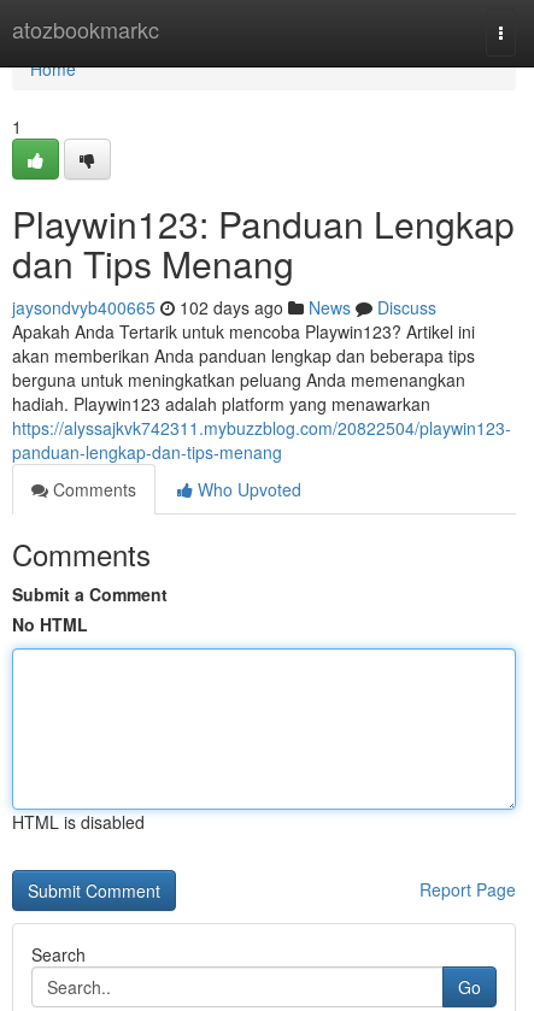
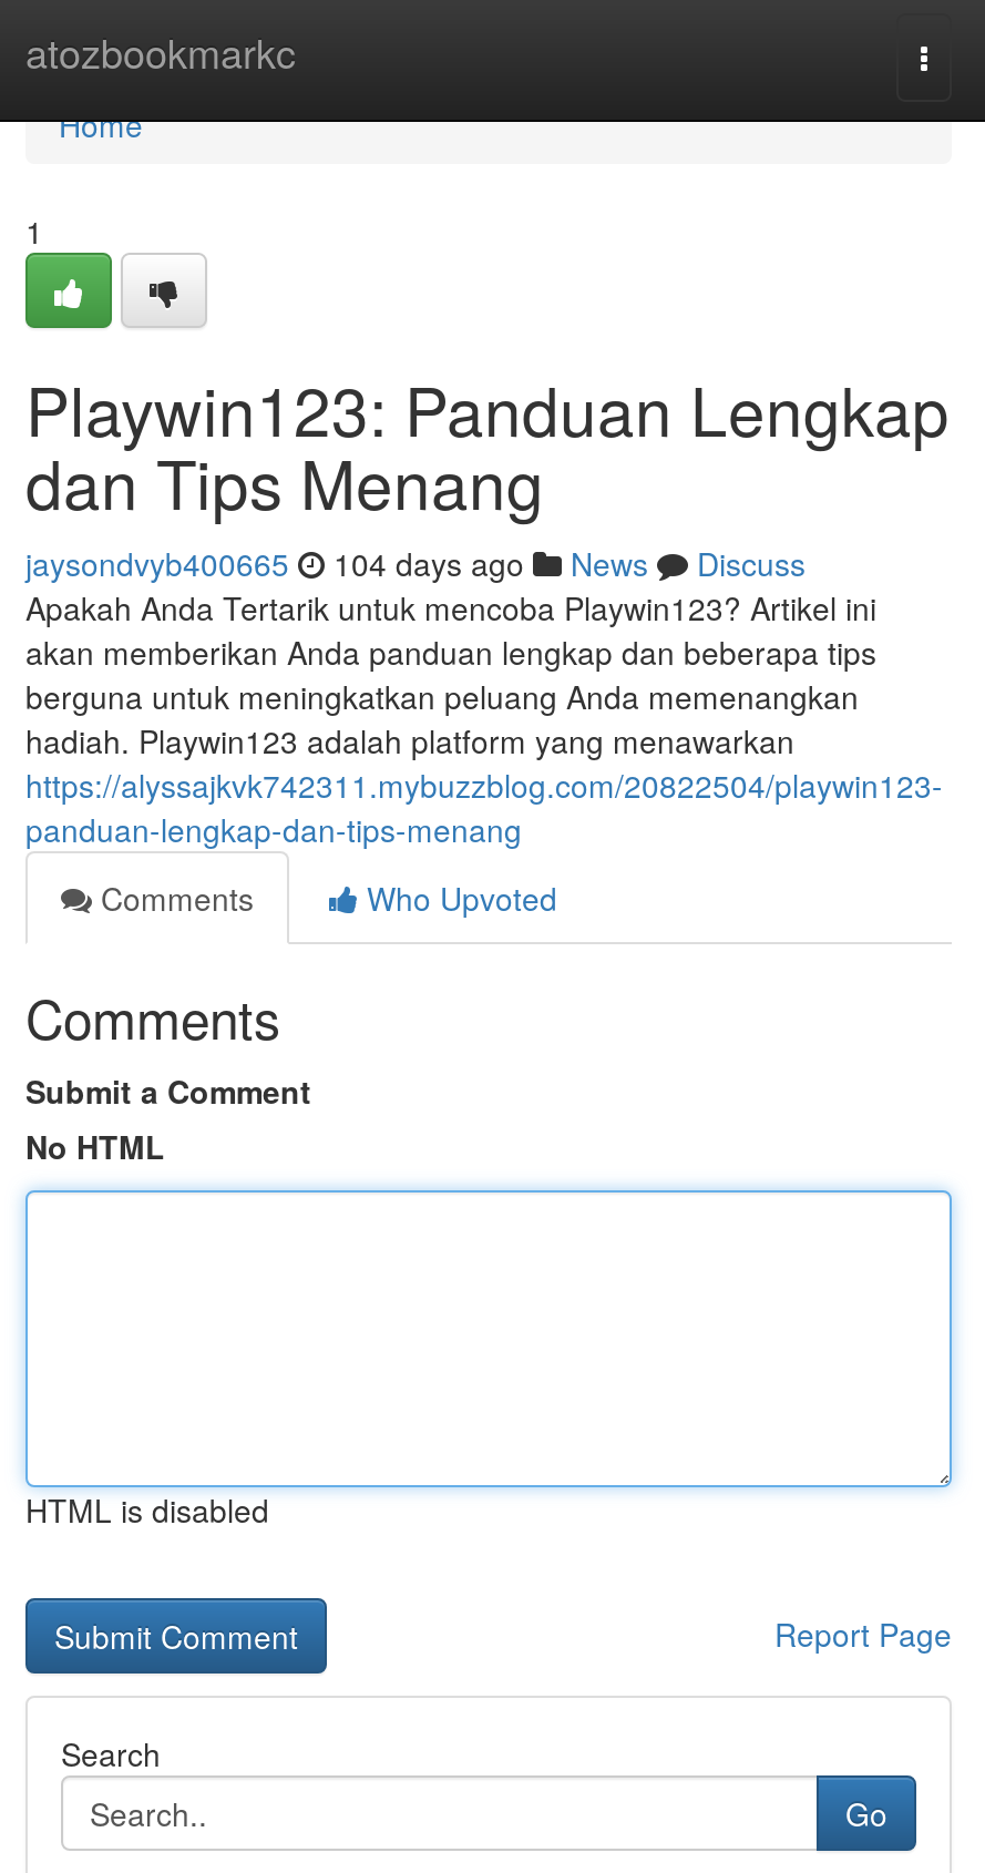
- jaysondvyb400665 102 days ago News Discuss
+ jaysondvyb400665 104 days ago News Discuss
